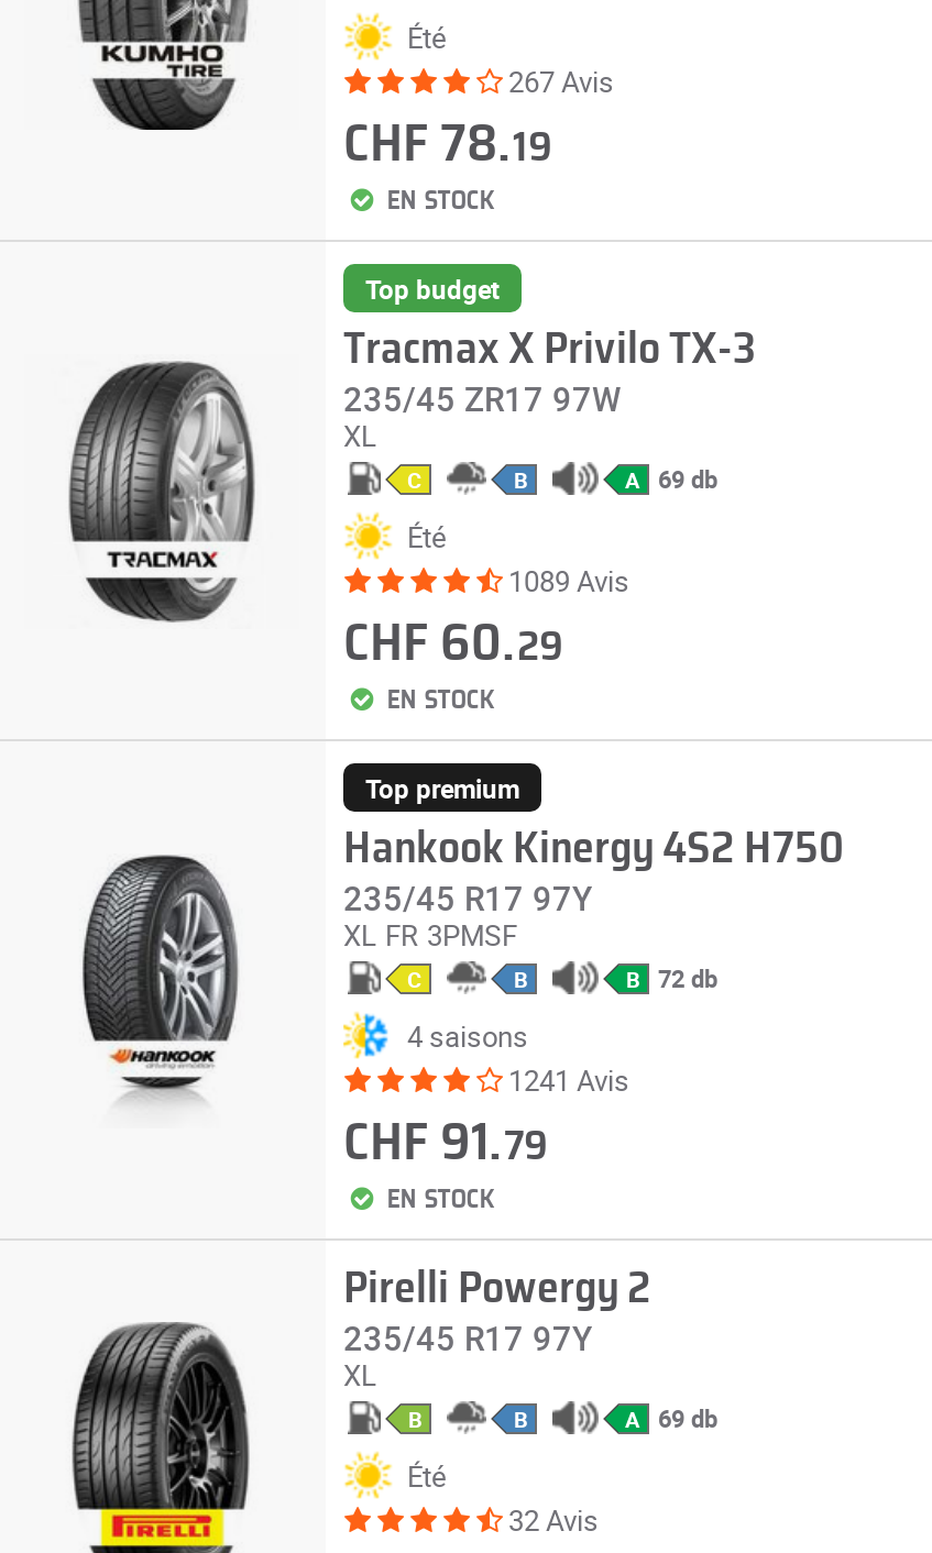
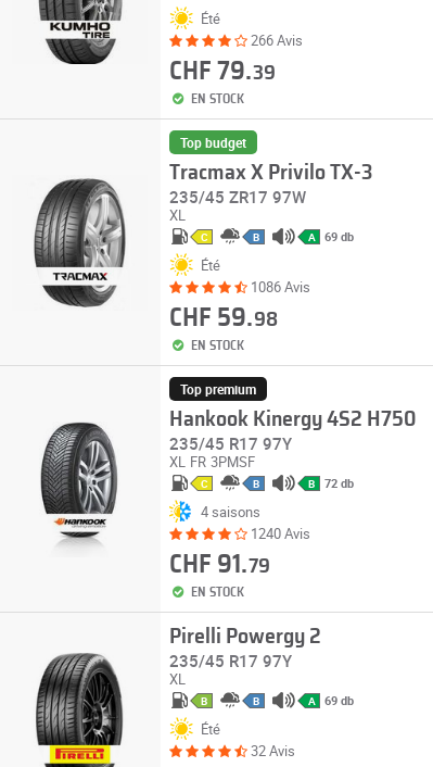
- 267 Avis
+ 266 Avis

- CHF 78.19
+ CHF 79.39

- 1089 Avis
+ 1086 Avis

- CHF 60.29
+ CHF 59.98

- 1241 Avis
+ 1240 Avis
